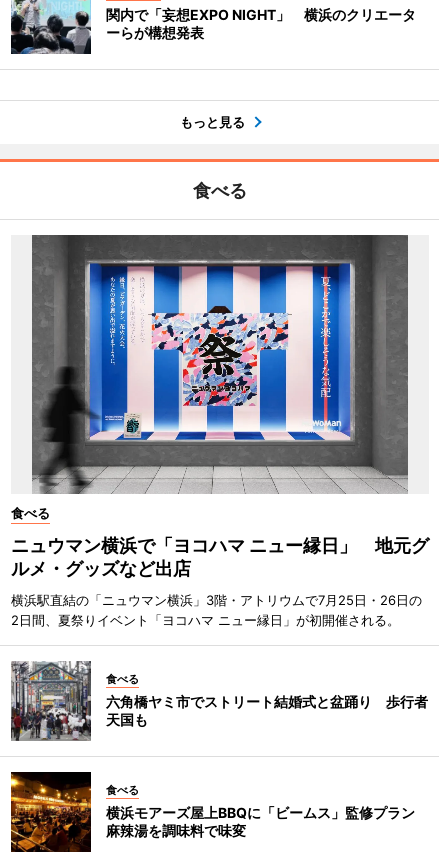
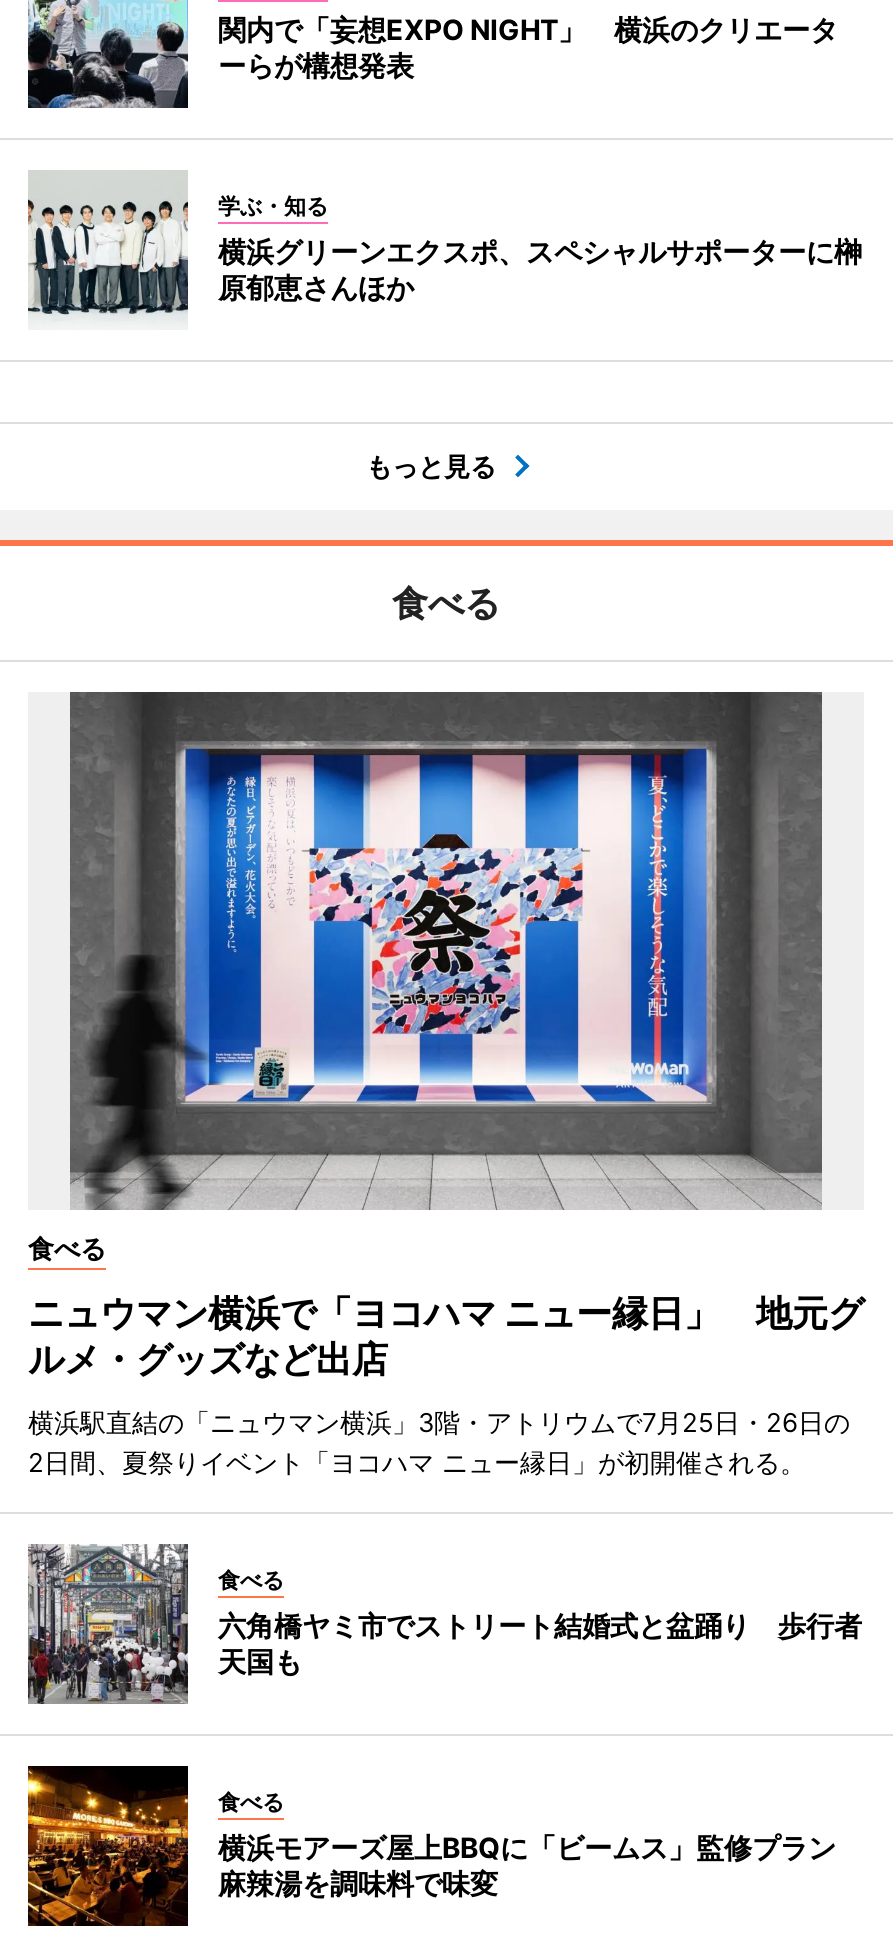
+ [image]
+ 学ぶ・知る
+ 横浜グリーンエクスポ、スペシャルサポーターに榊
+ 原郁恵さんほか
